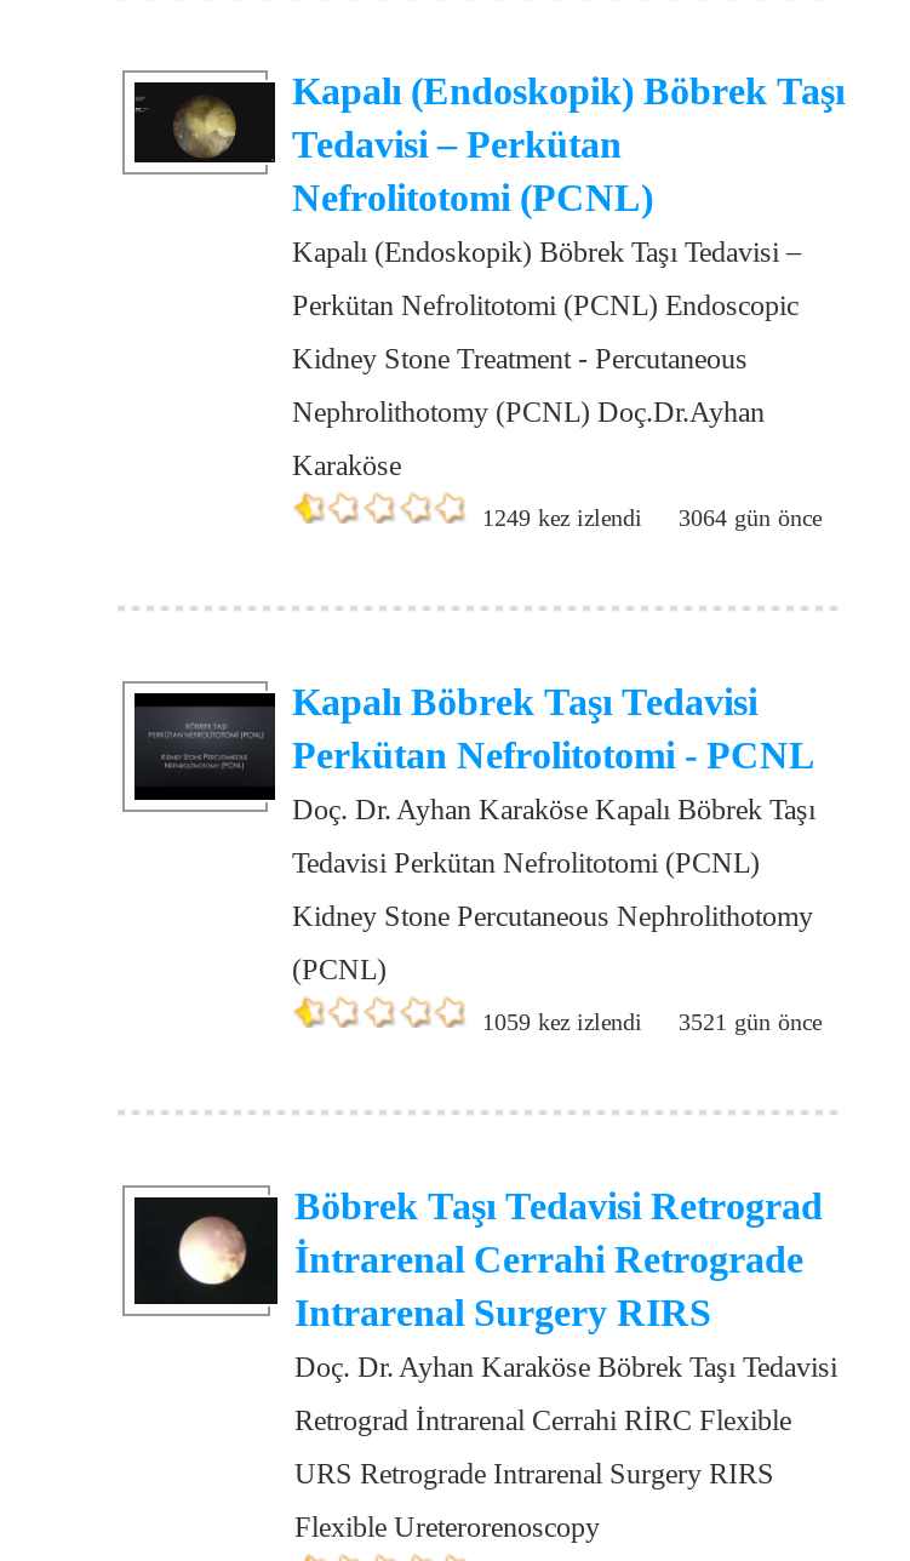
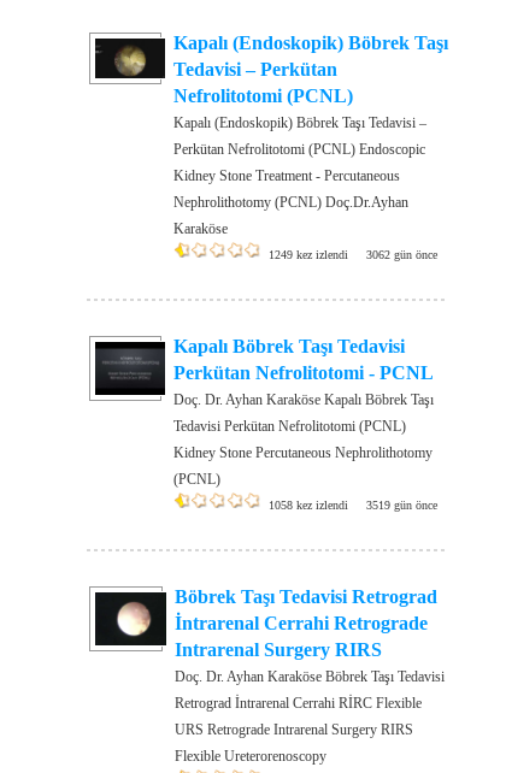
- 1249 kez izlendi 3064 gün önce
+ 1249 kez izlendi 3062 gün önce

- 1059 kez izlendi
+ 1058 kez izlendi

- 3521 gün önce
+ 3519 gün önce
